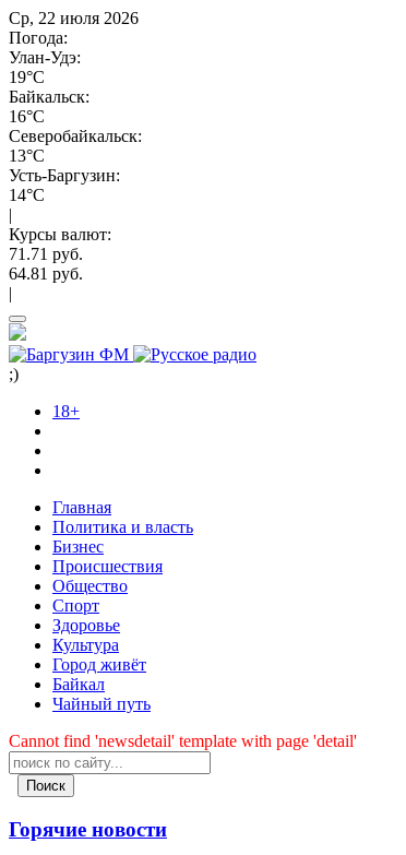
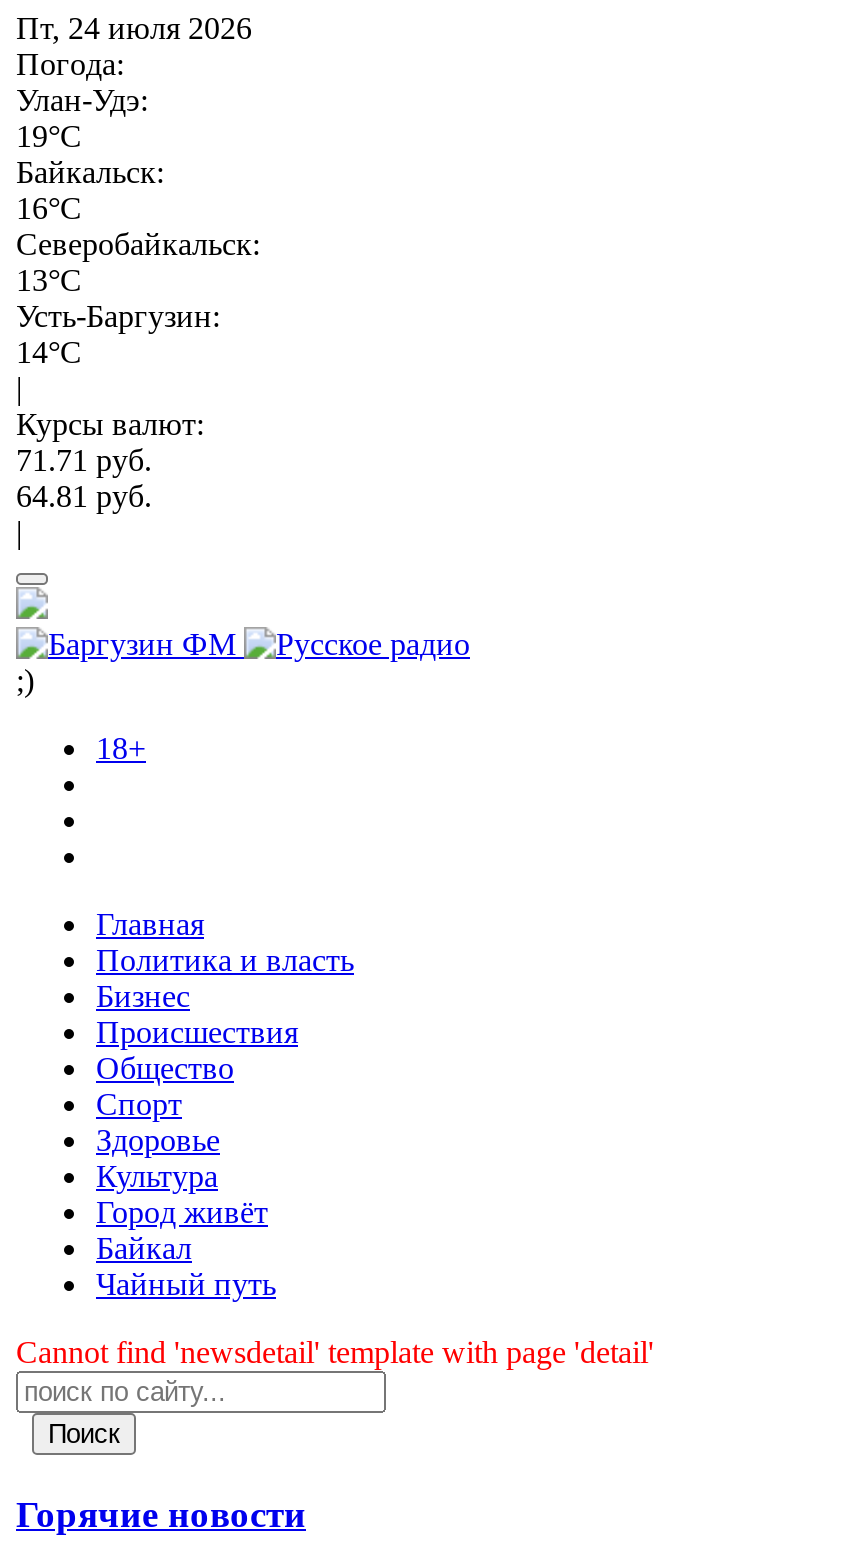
- Ср, 22 июля 2026
+ Пт, 24 июля 2026
